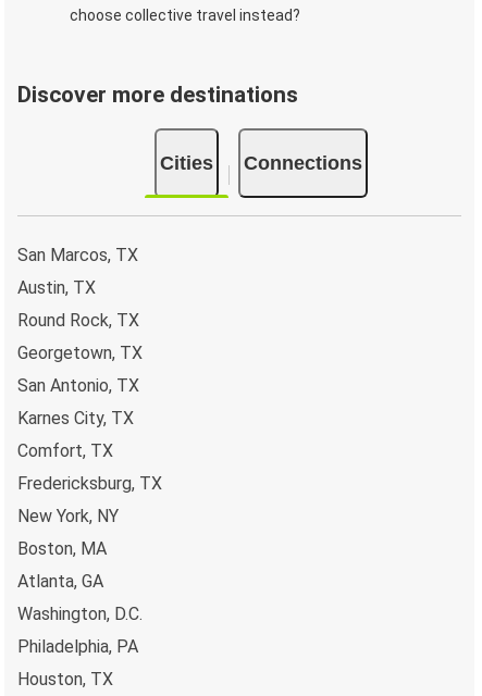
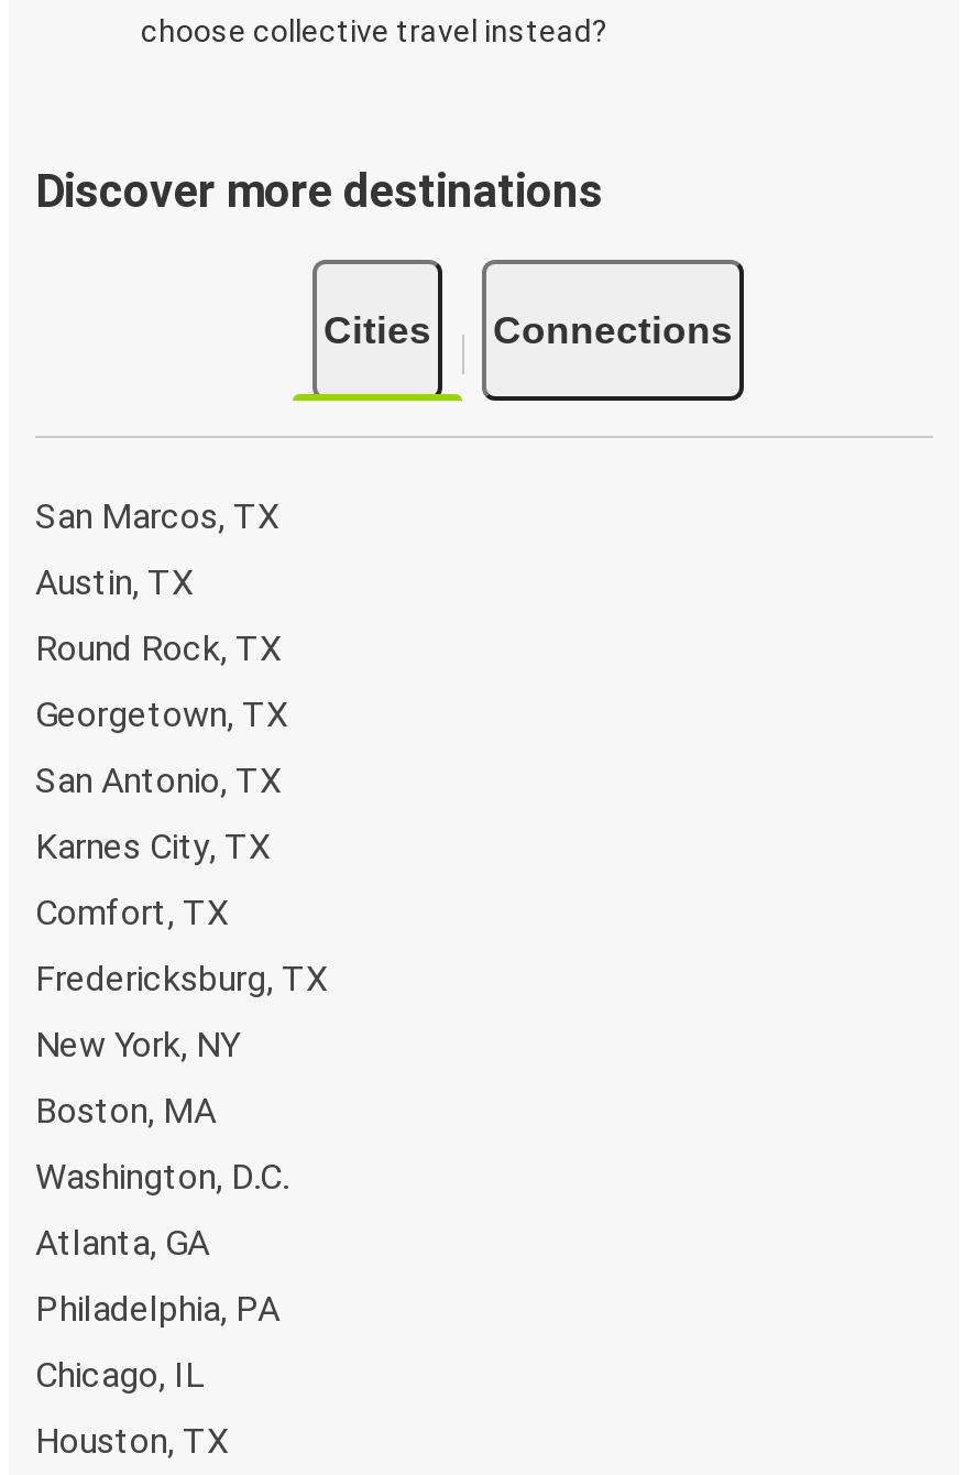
moved up: Washington, D.C.

+ Chicago, IL
